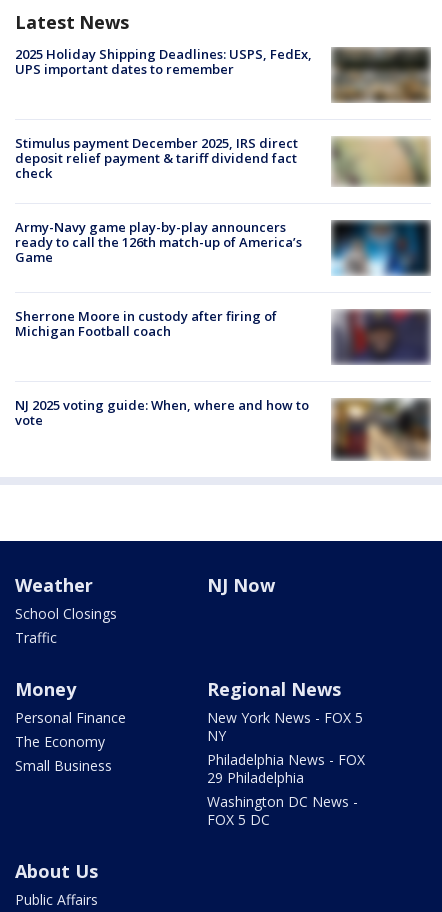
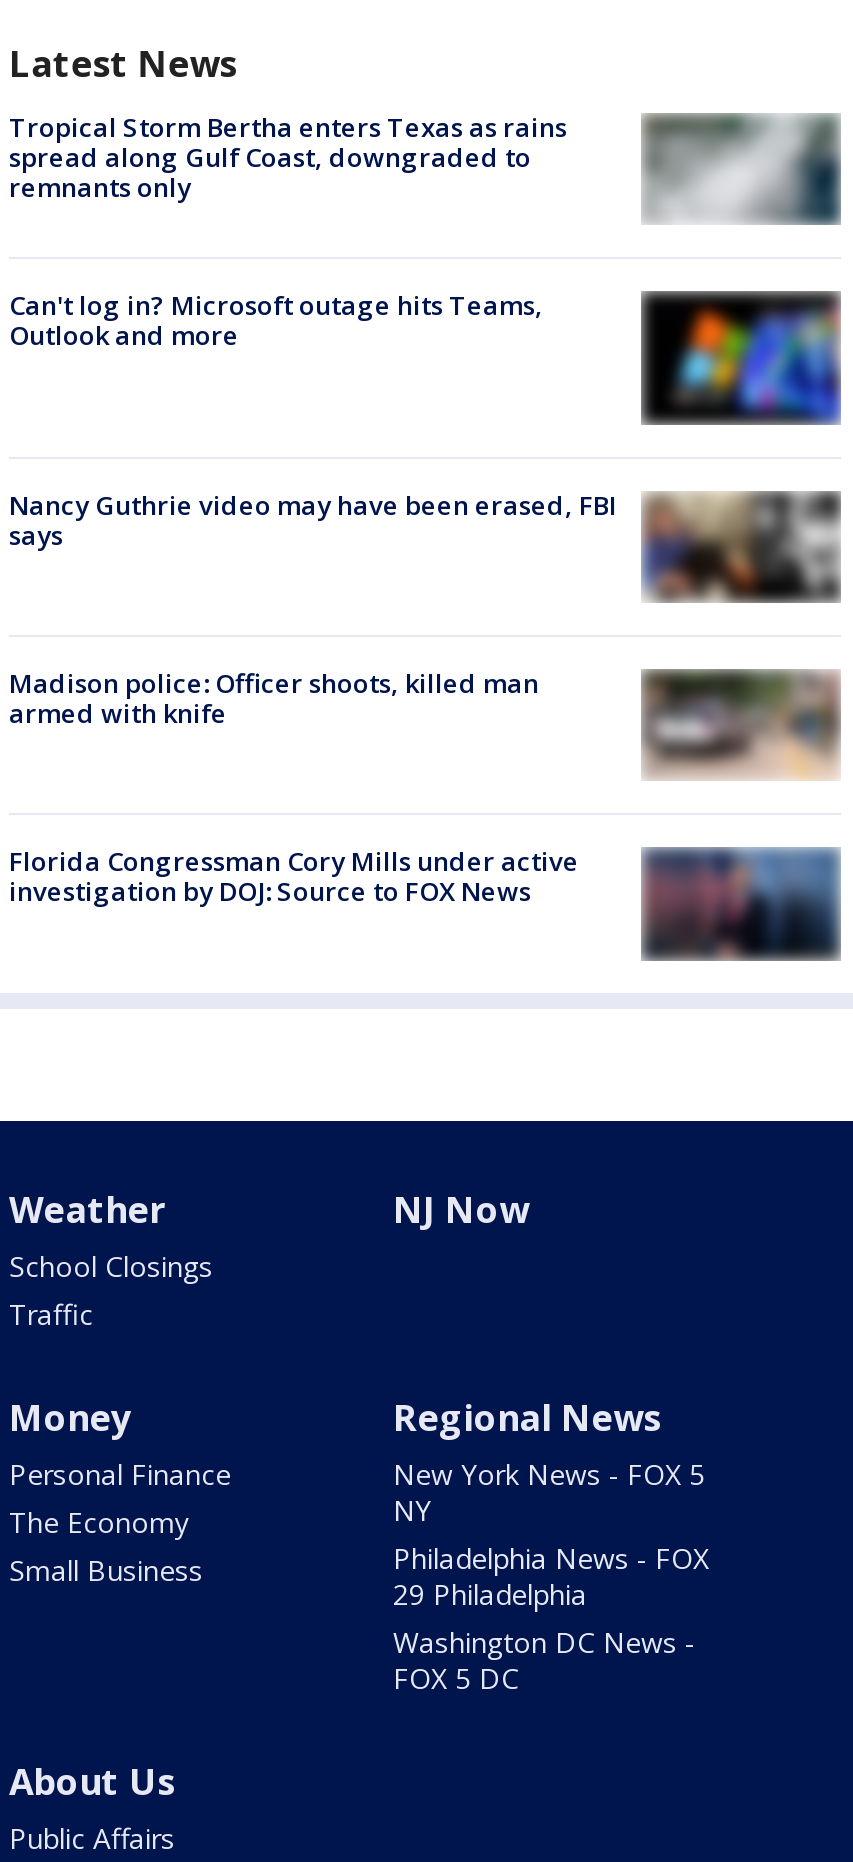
- [image]
- 2025 Holiday Shipping Deadlines: USPS, FedEx,
- UPS important dates to remember
+ [image]
+ Tropical Storm Bertha enters Texas as rains
+ spread along Gulf Coast, downgraded to
+ remnants only

- Stimulus payment December 2025, IRS direct
- deposit relief payment & tariff dividend fact
- check
+ Can't log in? Microsoft outage hits Teams,
+ Outlook and more

- [image]
+ [image]

- [image]
- Army-Navy game play-by-play announcers
- ready to call the 126th match-up of America’s
- Game
+ [image]
+ Nancy Guthrie video may have been erased, FBI
+ says

- Sherrone Moore in custody after firing of
- Michigan Football coach
+ Madison police: Officer shoots, killed man
+ armed with knife

- [image]
+ [image]

- [image]
- NJ 2025 voting guide: When, where and how to
- vote
+ [image]
+ Florida Congressman Cory Mills under active
+ investigation by DOJ: Source to FOX News
